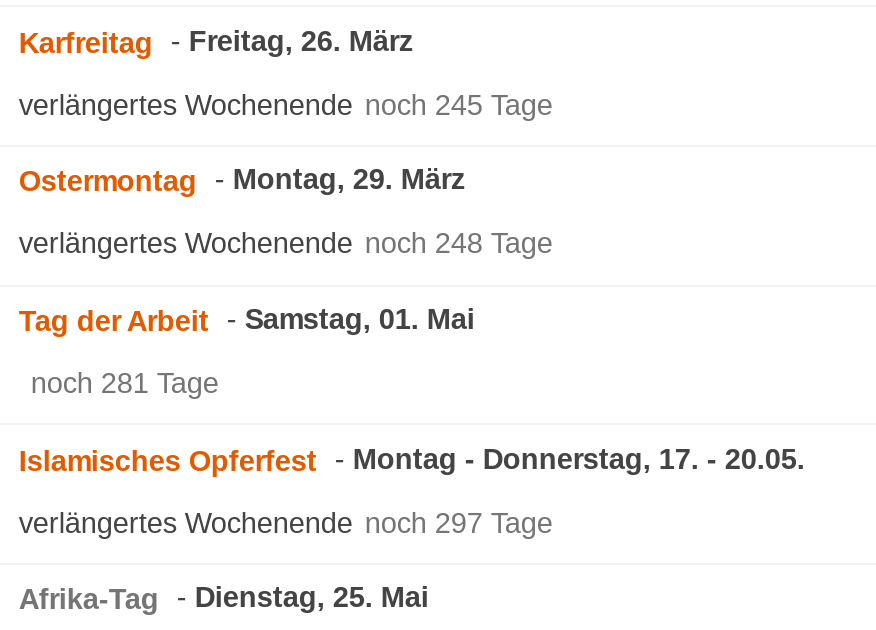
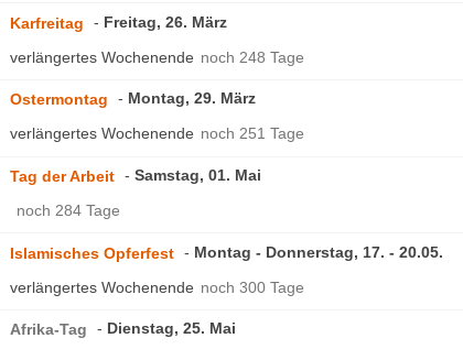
- verlängertes Wochenende noch 245 Tage

+ verlängertes Wochenende noch 251 Tage

moved up: verlängertes Wochenende noch 248 Tage

- noch 281 Tage
+ noch 284 Tage

- verlängertes Wochenende noch 297 Tage
+ verlängertes Wochenende noch 300 Tage
